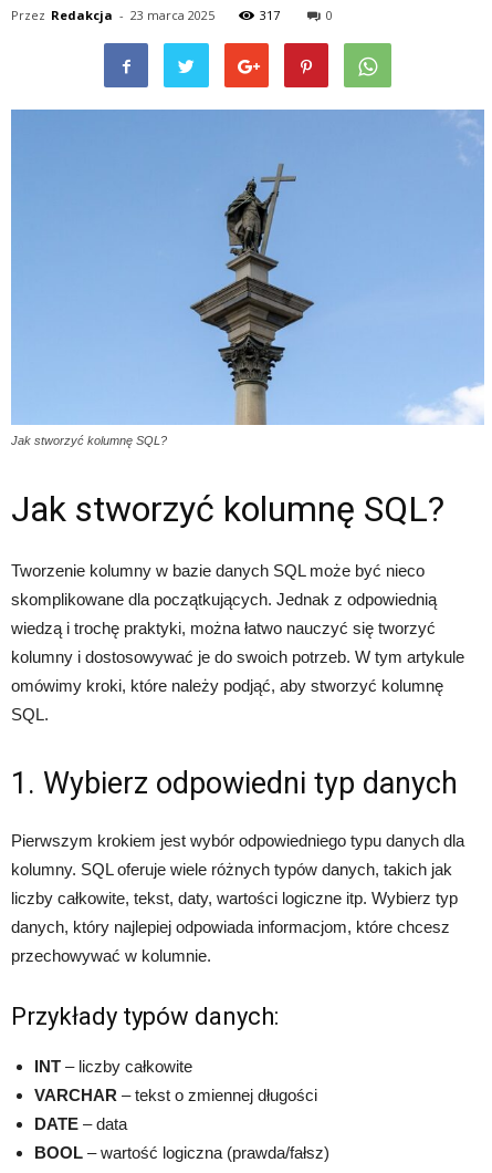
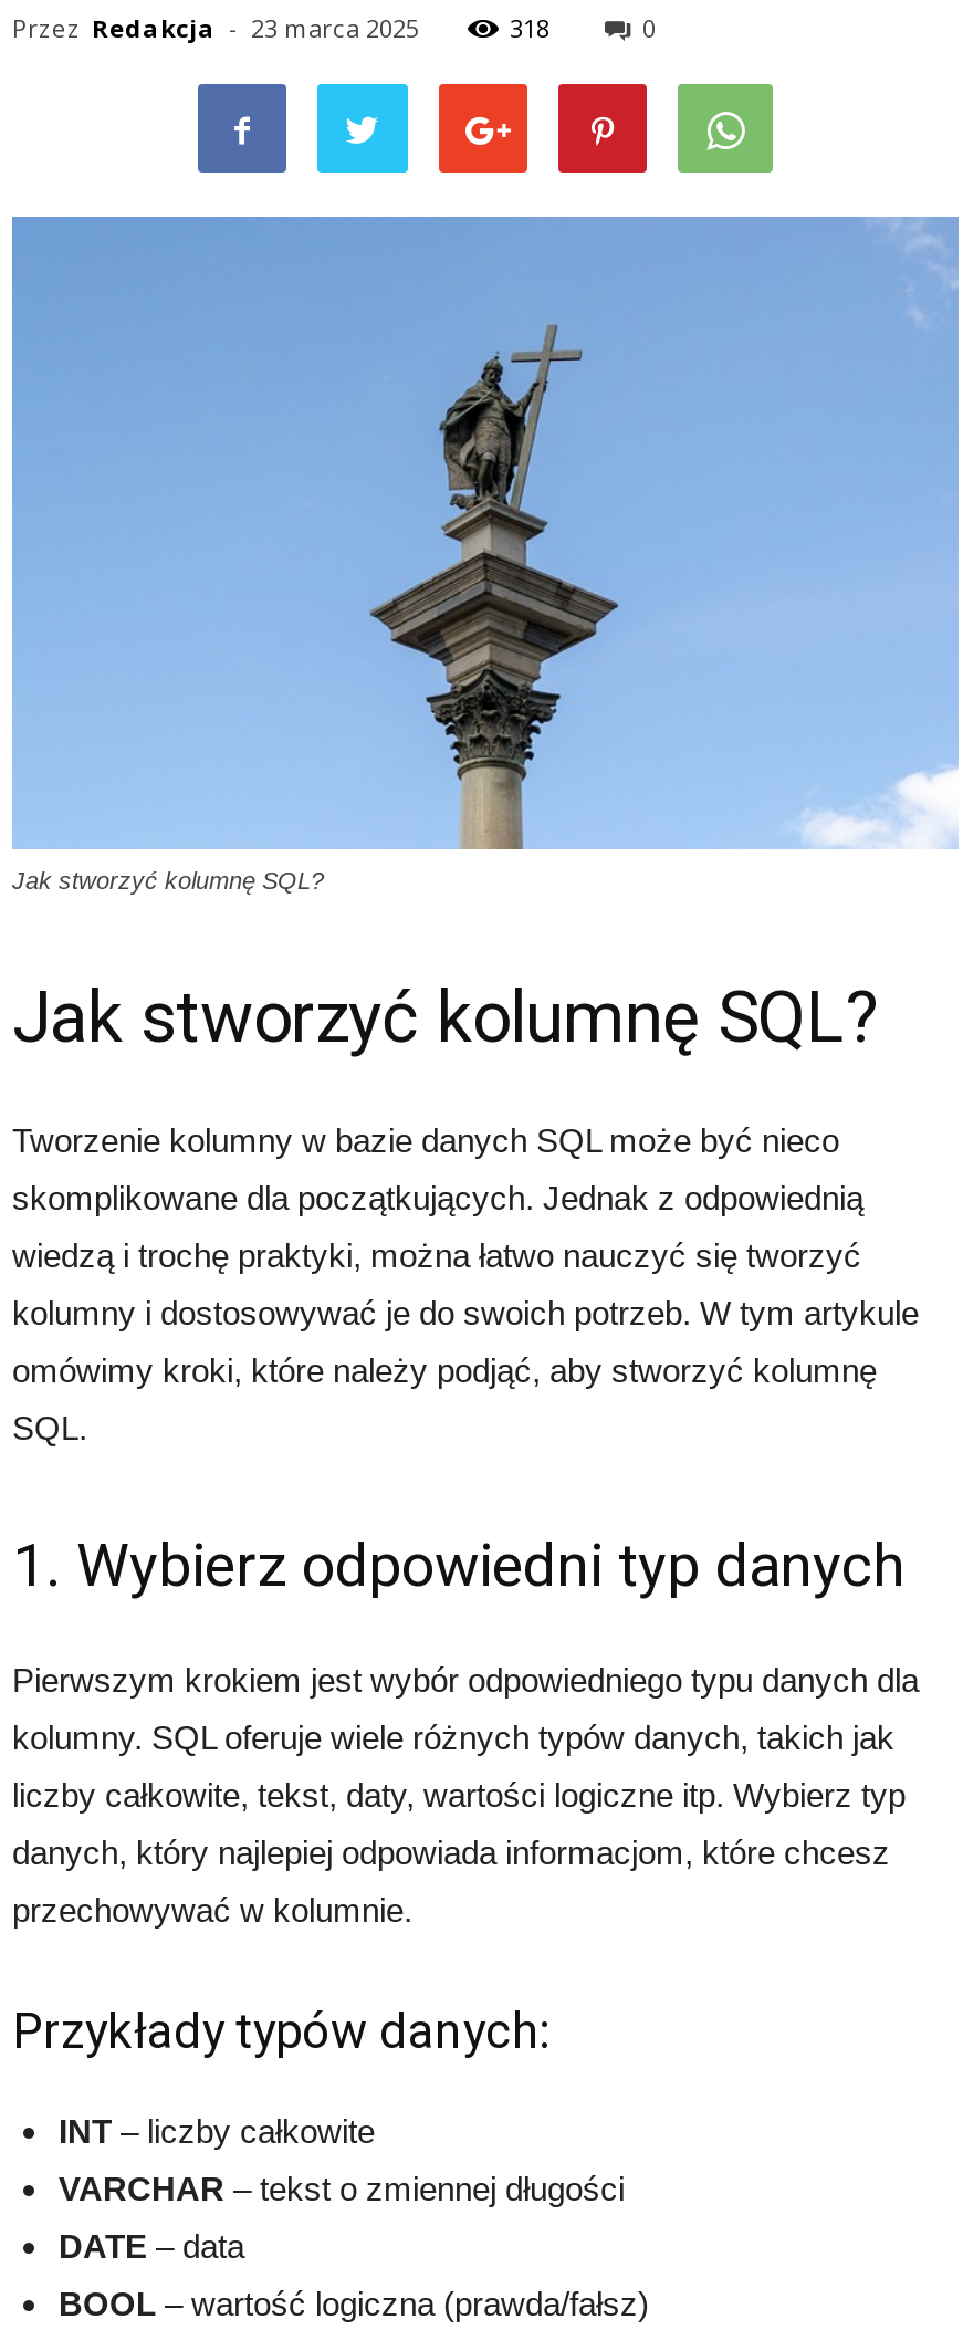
- 317
+ 318
